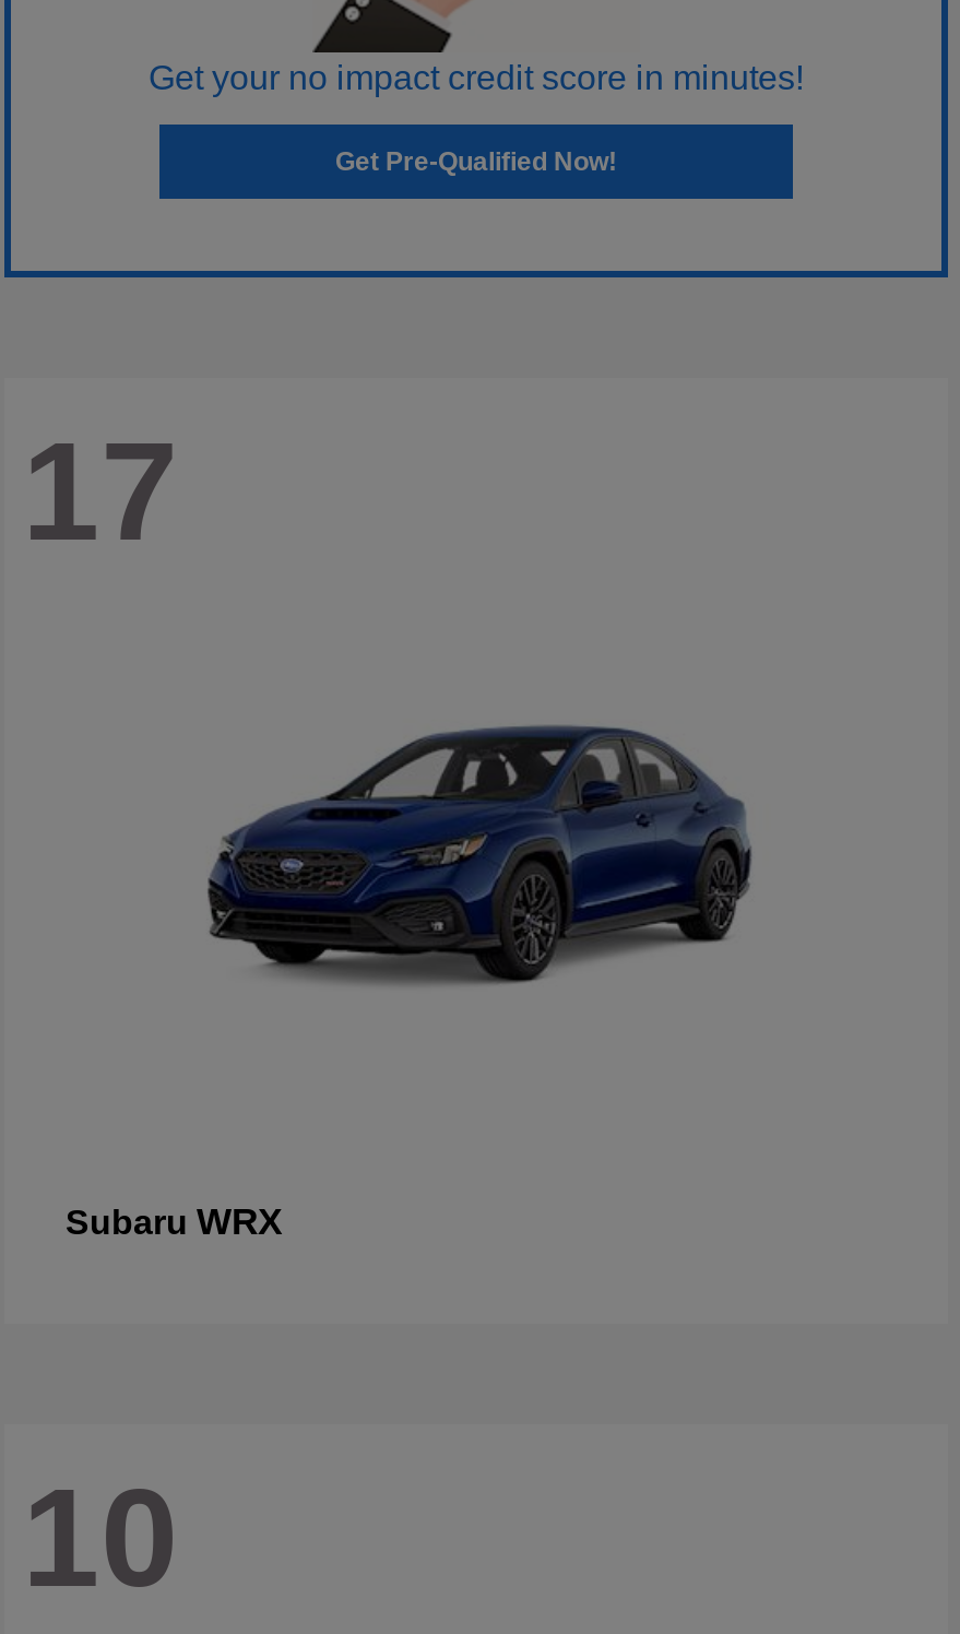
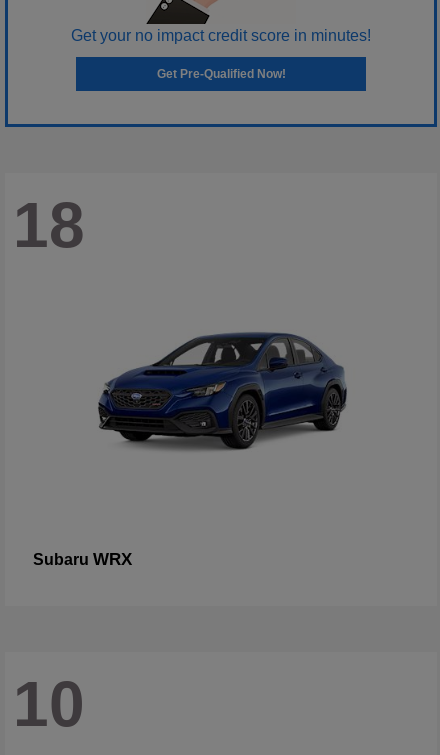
- 17
+ 18
